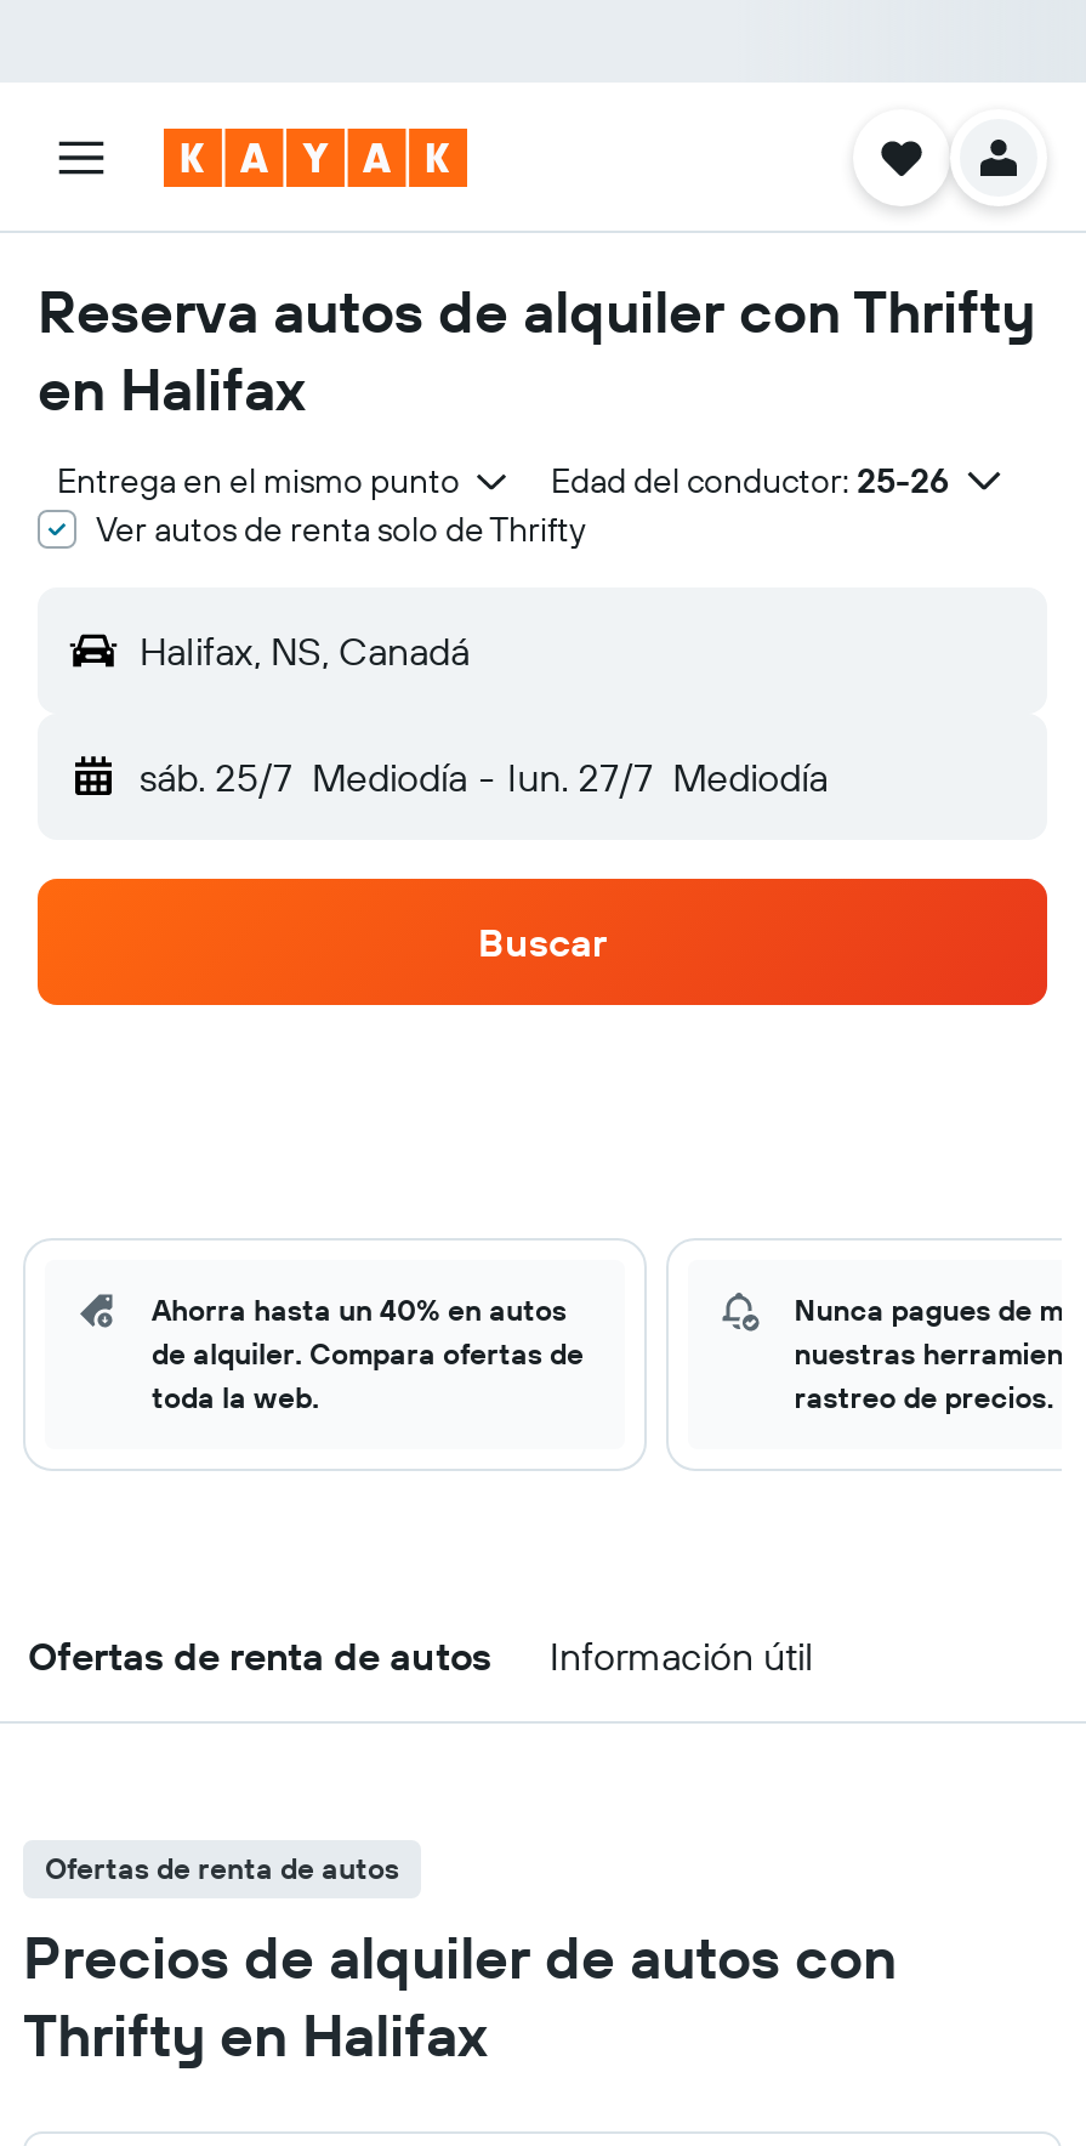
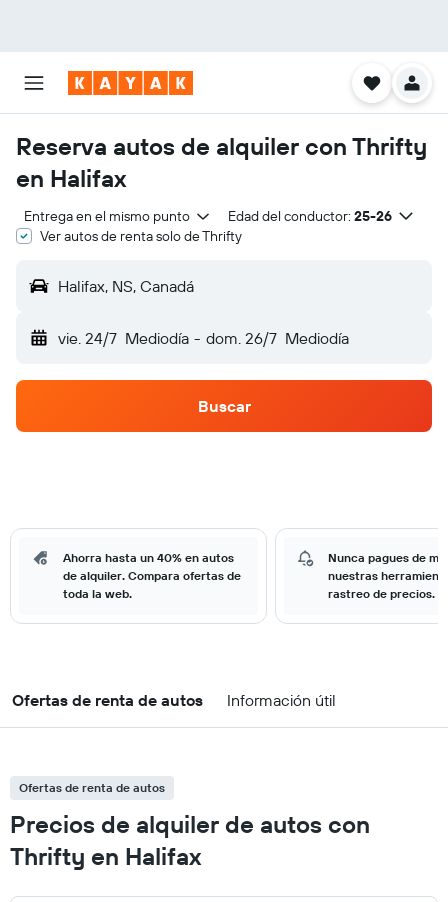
- sáb. 25/7 Mediodía - lun. 27/7 Mediodía
+ vie. 24/7 Mediodía - dom. 26/7 Mediodía
